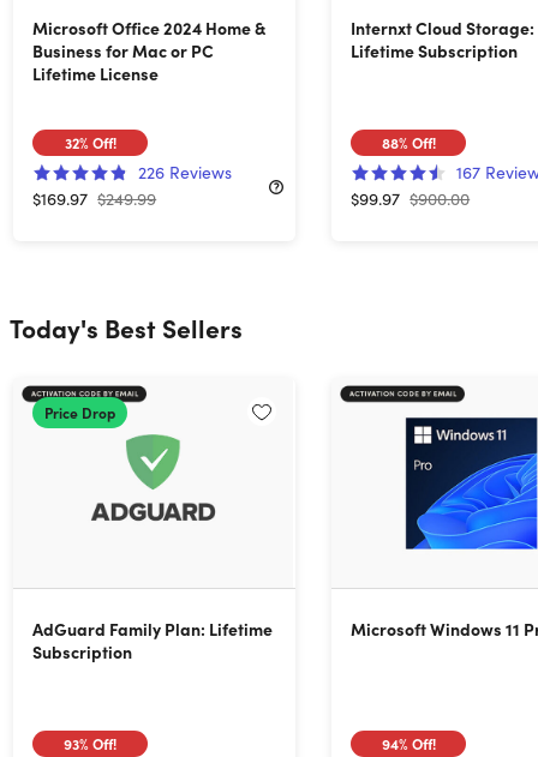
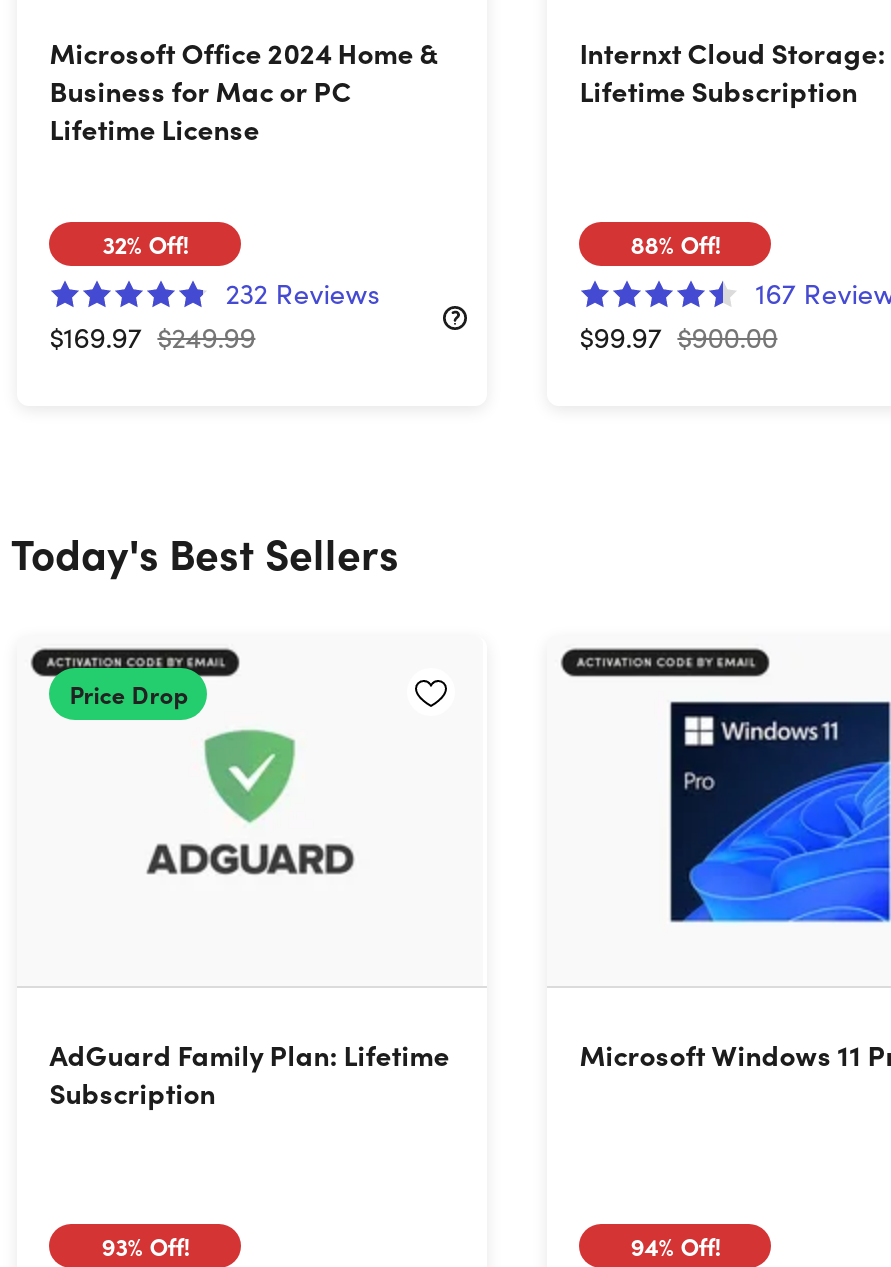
- 226 Reviews
+ 232 Reviews
